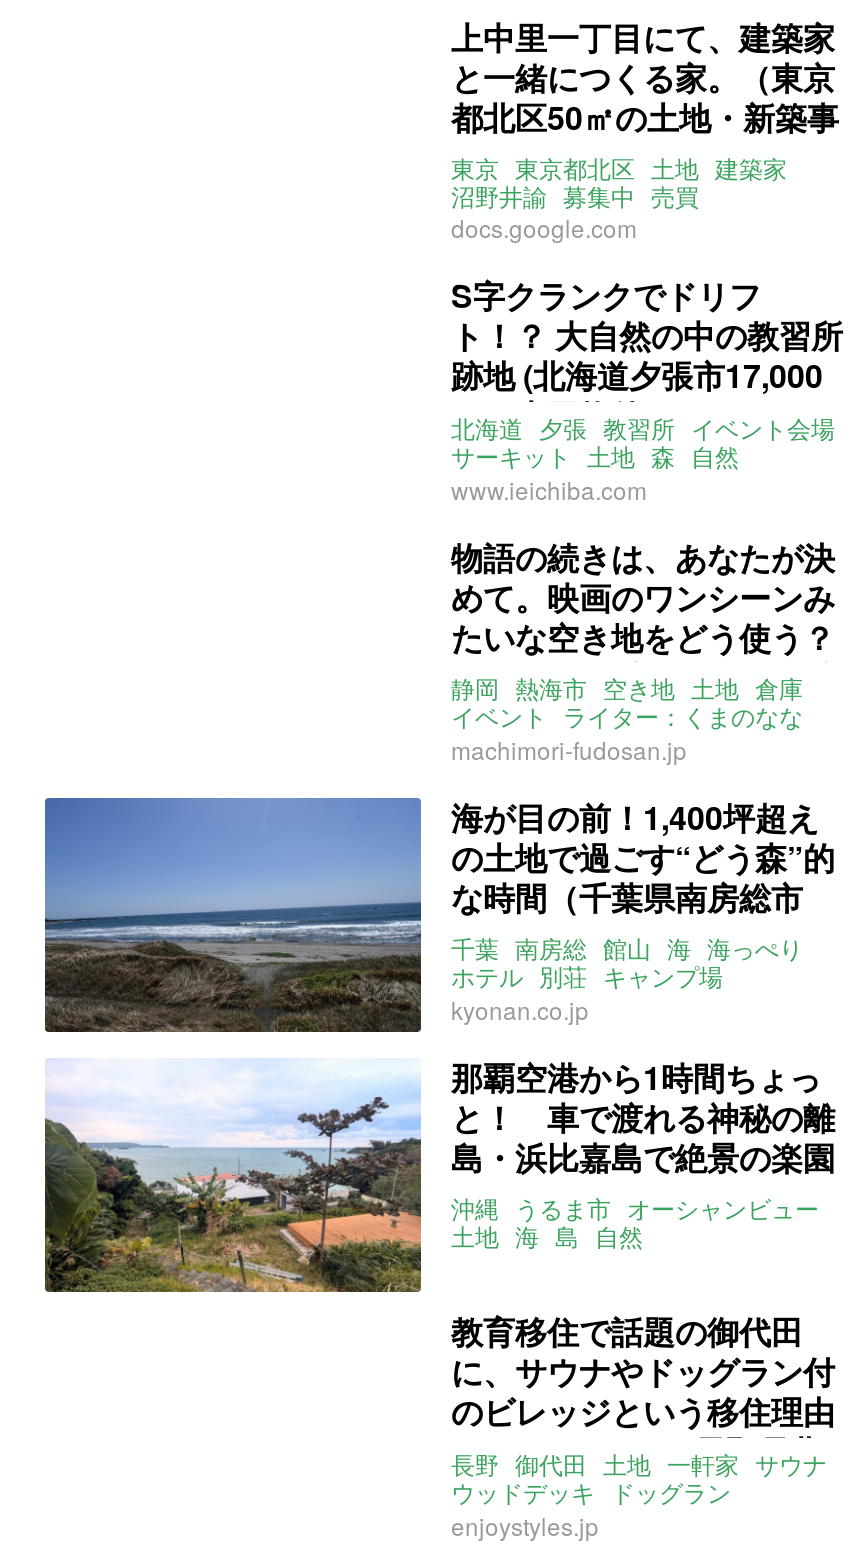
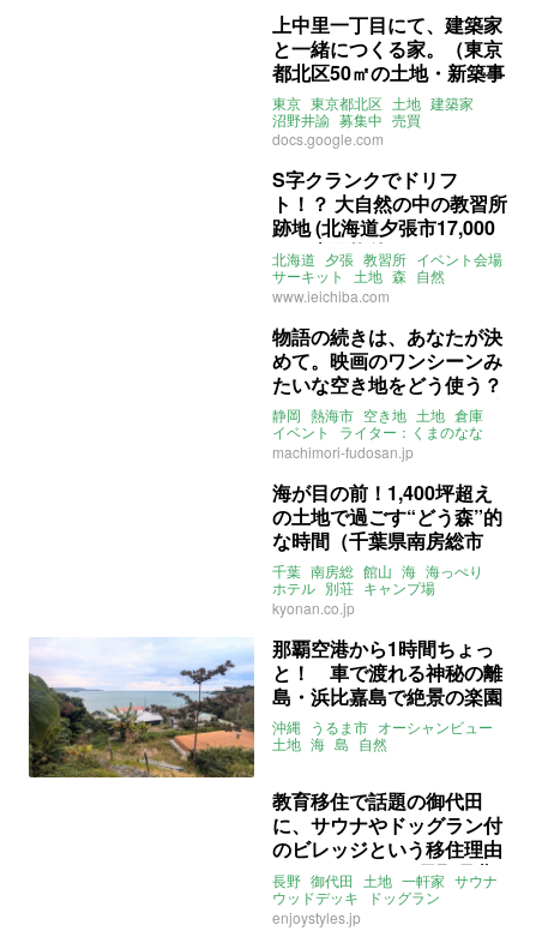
- [image]
